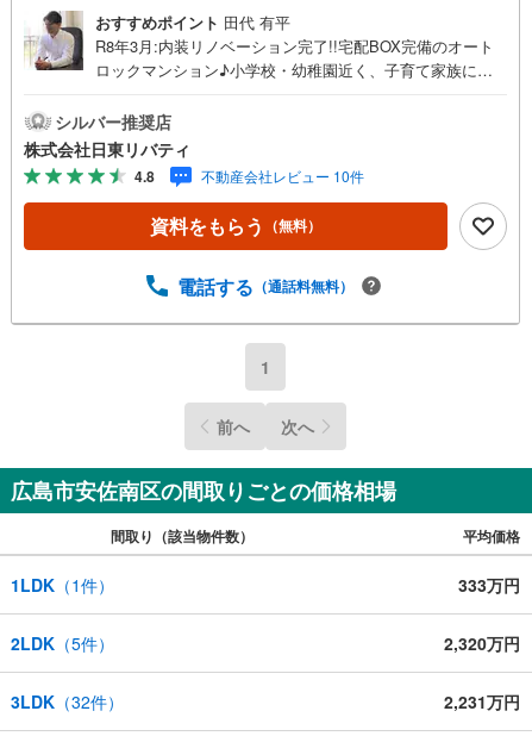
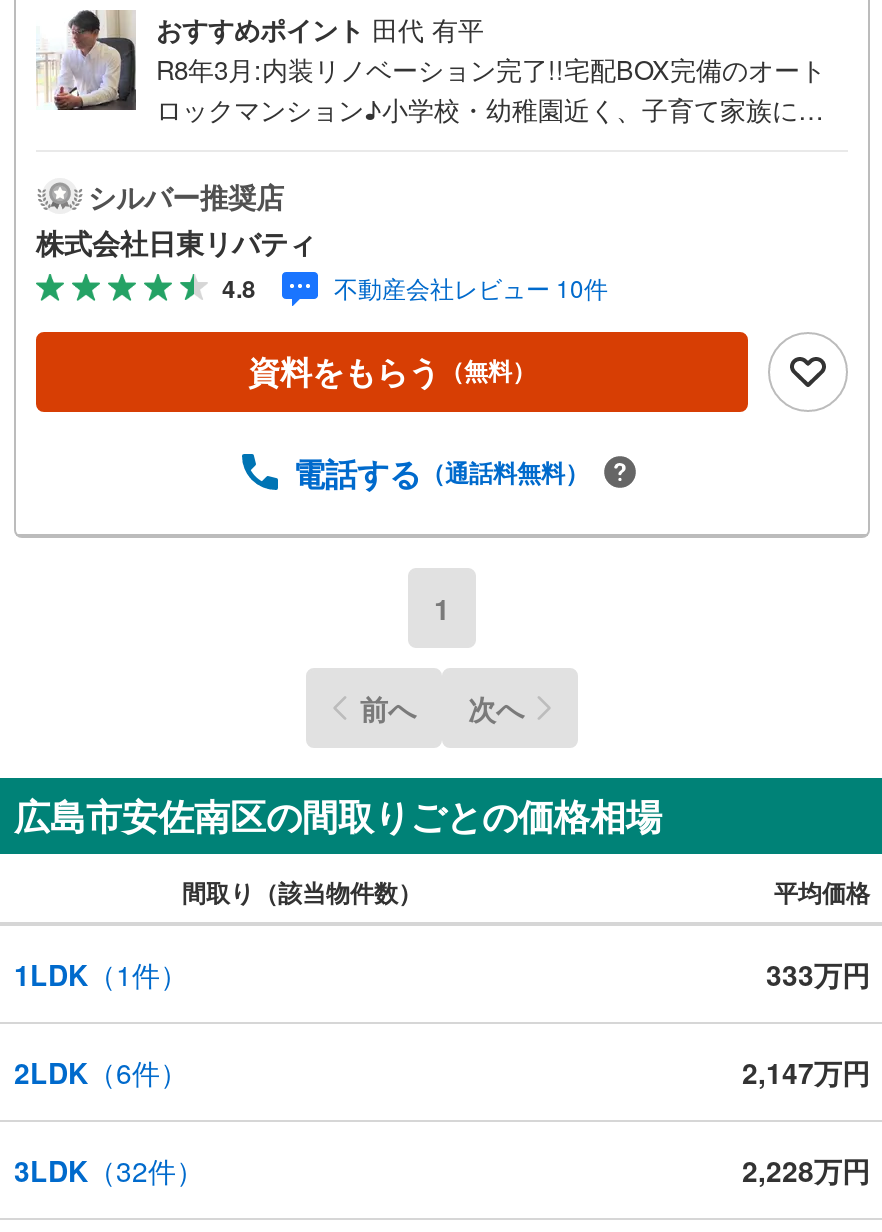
- 2LDK（5件）
+ 2LDK（6件）

- 2,320万円
+ 2,147万円

- 2,231万円
+ 2,228万円
